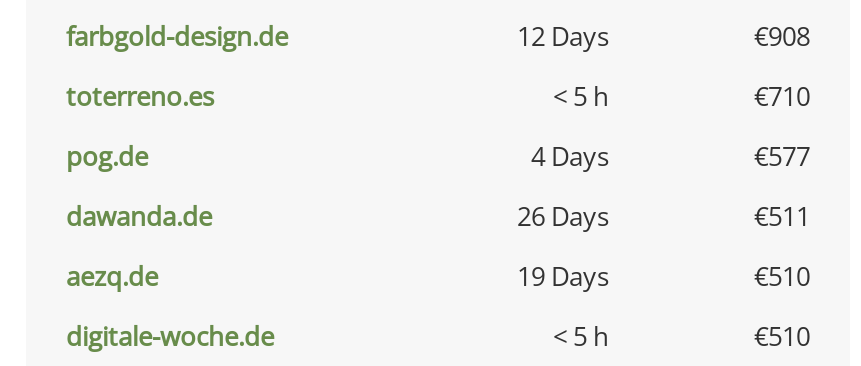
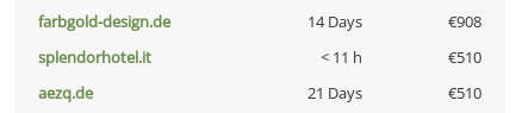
- 12 Days
+ 14 Days

- toterreno.es
- < 5 h
- €710
- pog.de
- 4 Days
- €577
- dawanda.de
- 26 Days
- €511
- aezq.de
- 19 Days
+ splendorhotel.it
+ < 11 h

- digitale-woche.de
- < 5 h
+ aezq.de
+ 21 Days
